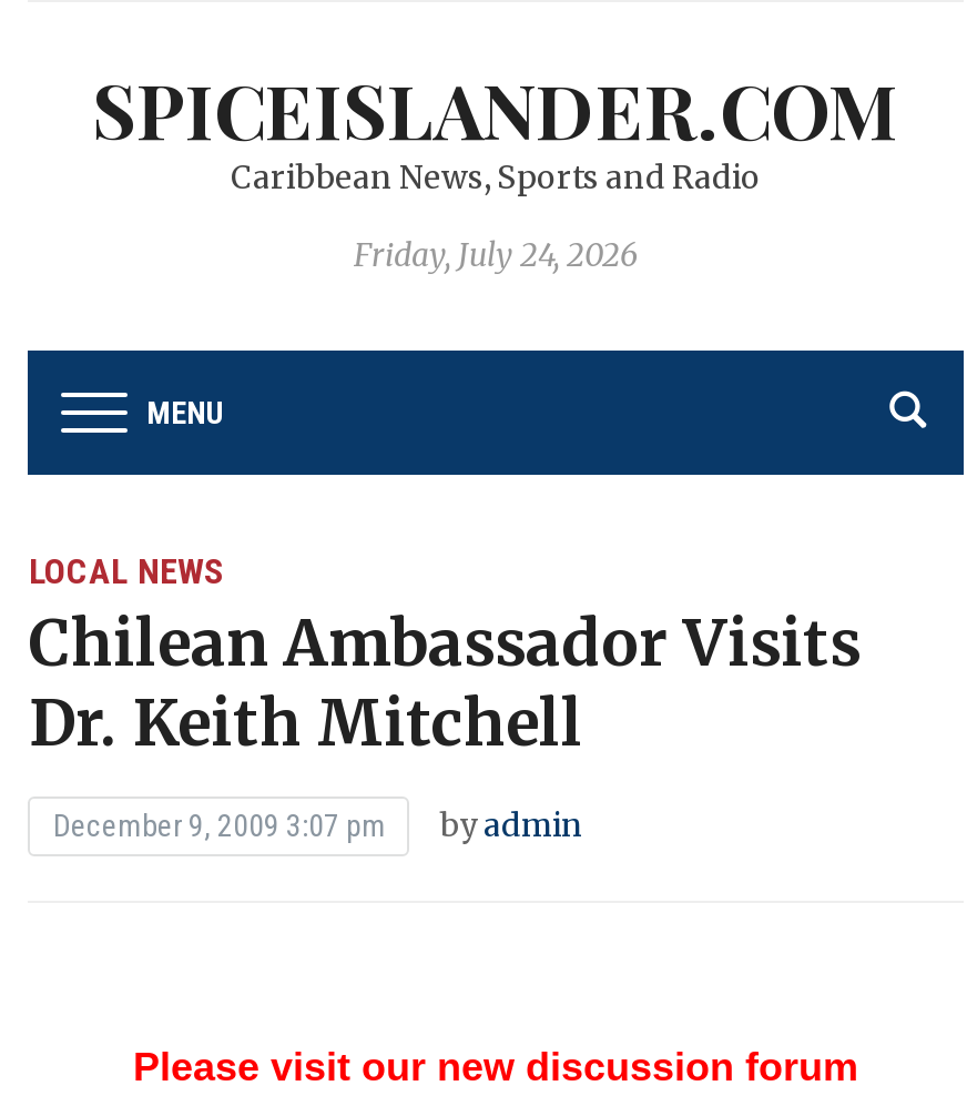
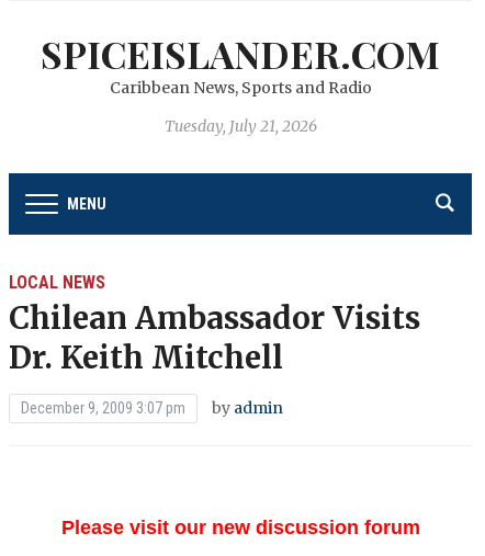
- Friday, July 24, 2026
+ Tuesday, July 21, 2026
